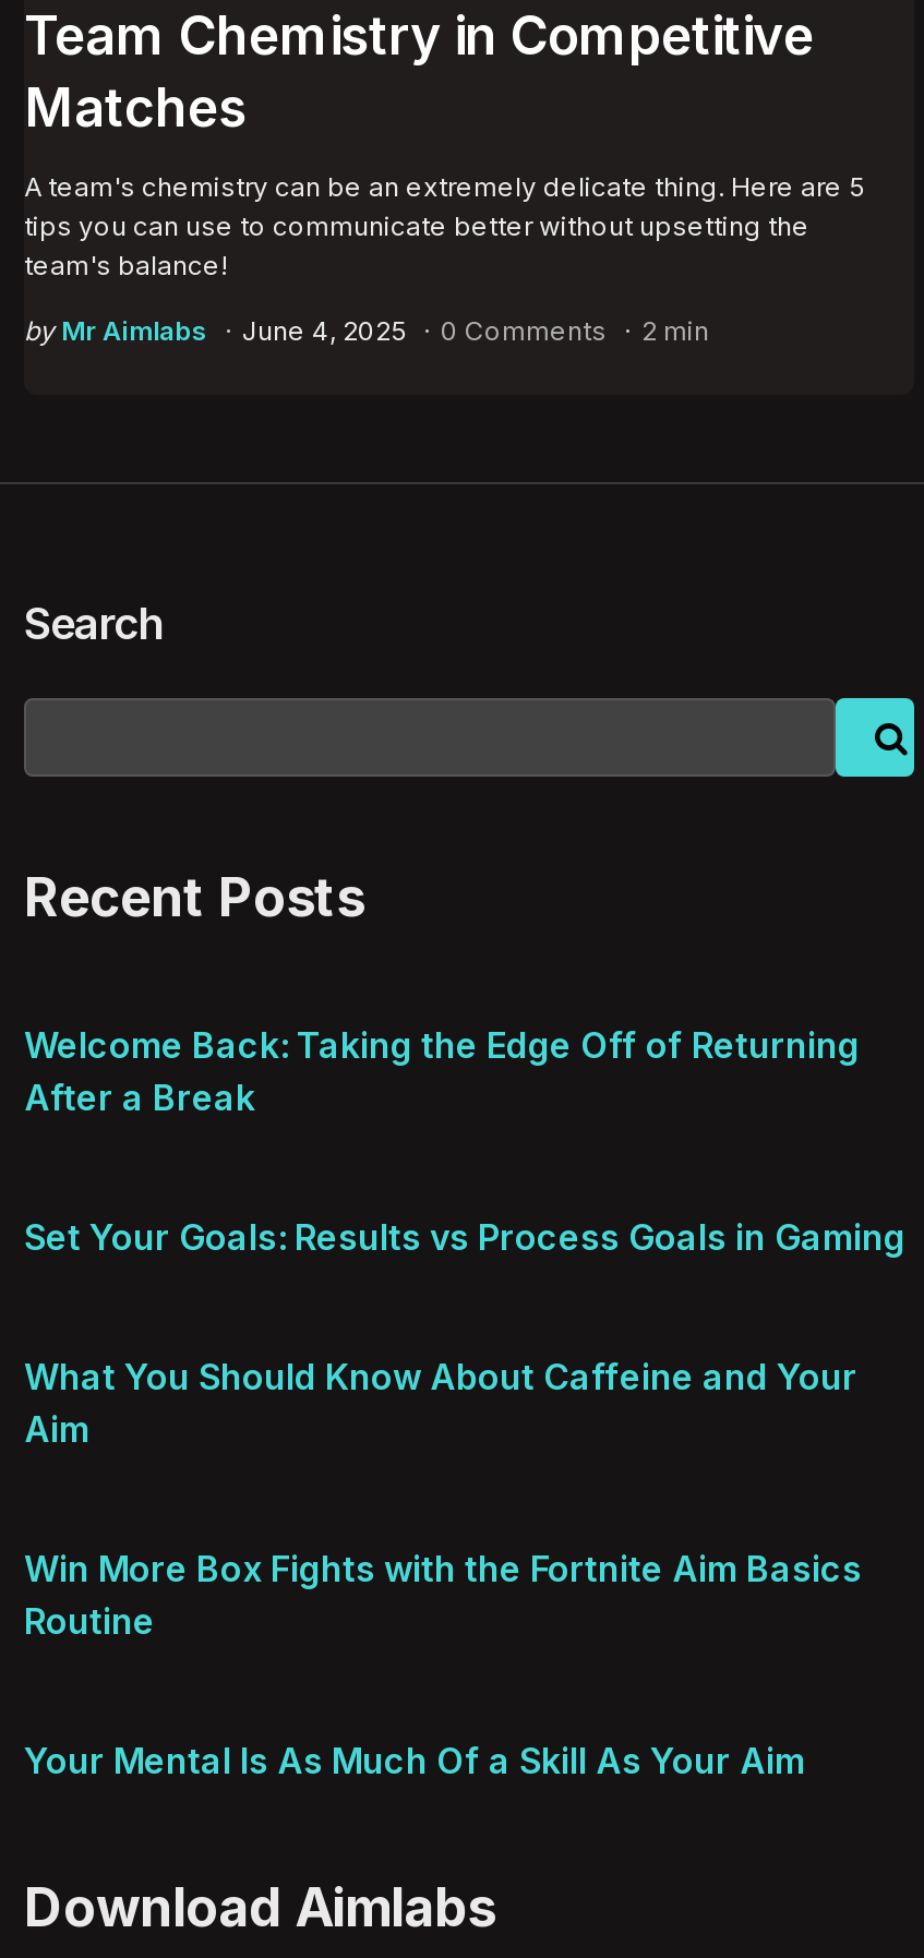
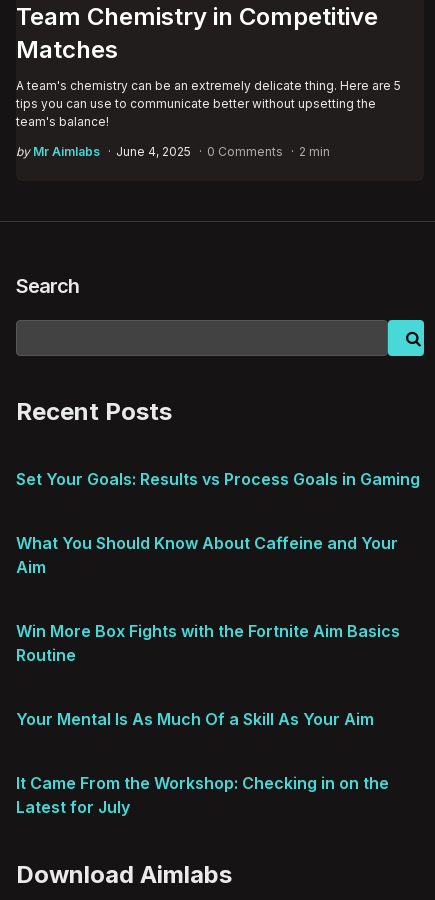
- Welcome Back: Taking the Edge Off of Returning
- After a Break

moved up: Set Your Goals: Results vs Process Goals in Gaming | What You Should Know About Caffeine and Your | Aim | Win More Box Fights with the Fortnite Aim Basics | Routine | Your Mental Is As Much Of a Skill As Your Aim

+ It Came From the Workshop: Checking in on the
+ Latest for July
